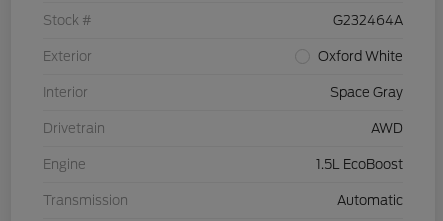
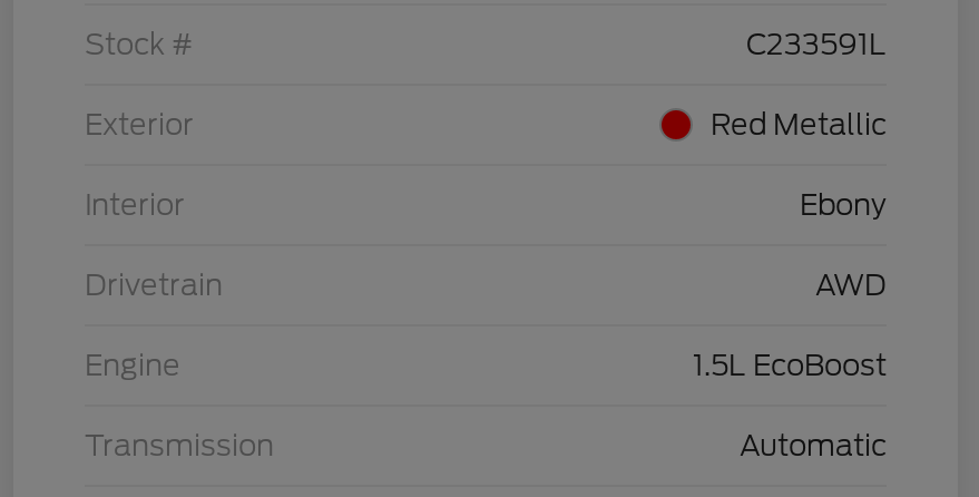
- G232464A
+ C233591L

- Oxford White
+ Red Metallic

- Space Gray
+ Ebony
